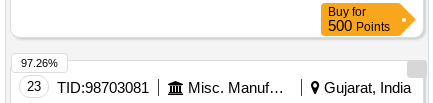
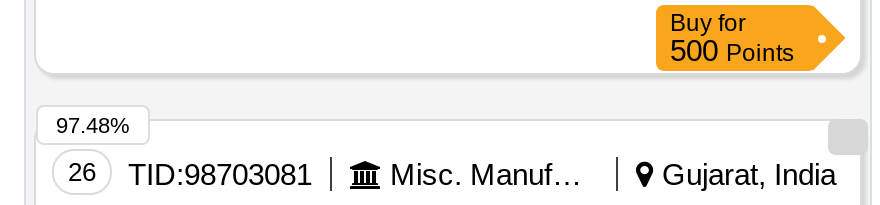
- 97.26%
+ 97.48%

- 23 TID:98703081
+ 26 TID:98703081
